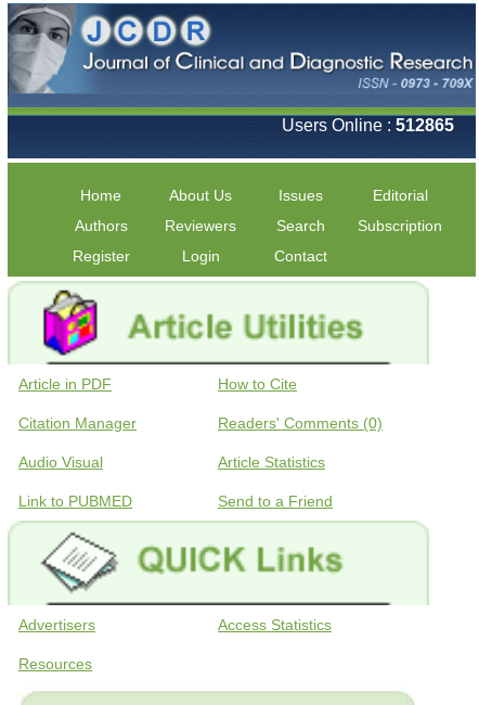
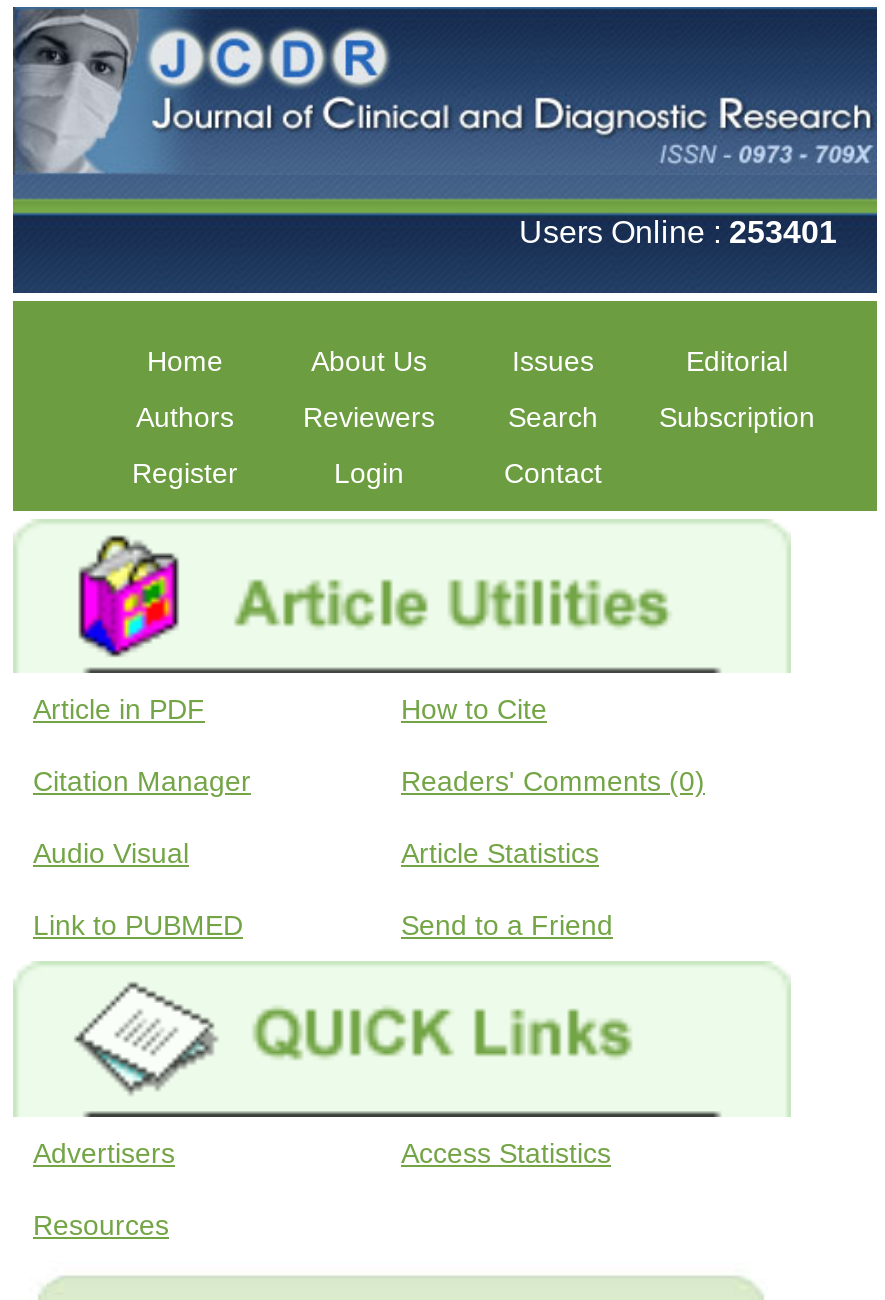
- Users Online :512865
+ Users Online :253401
